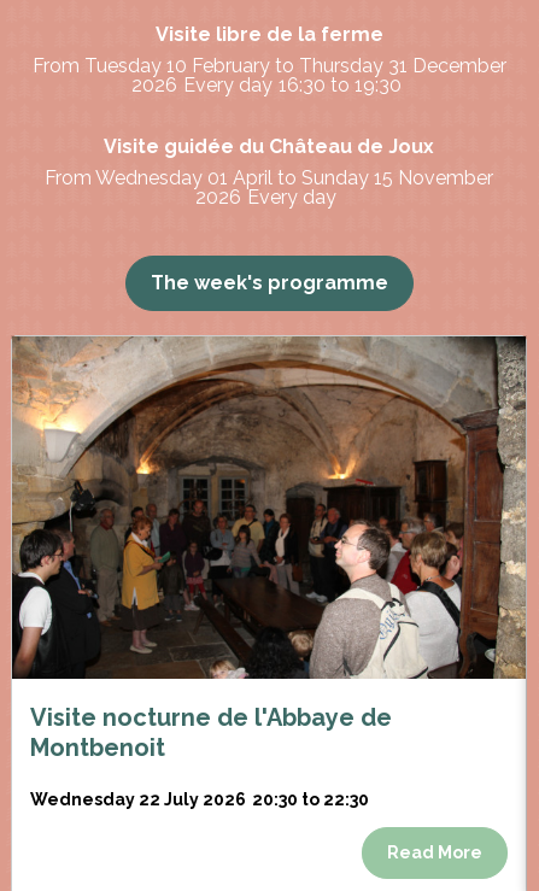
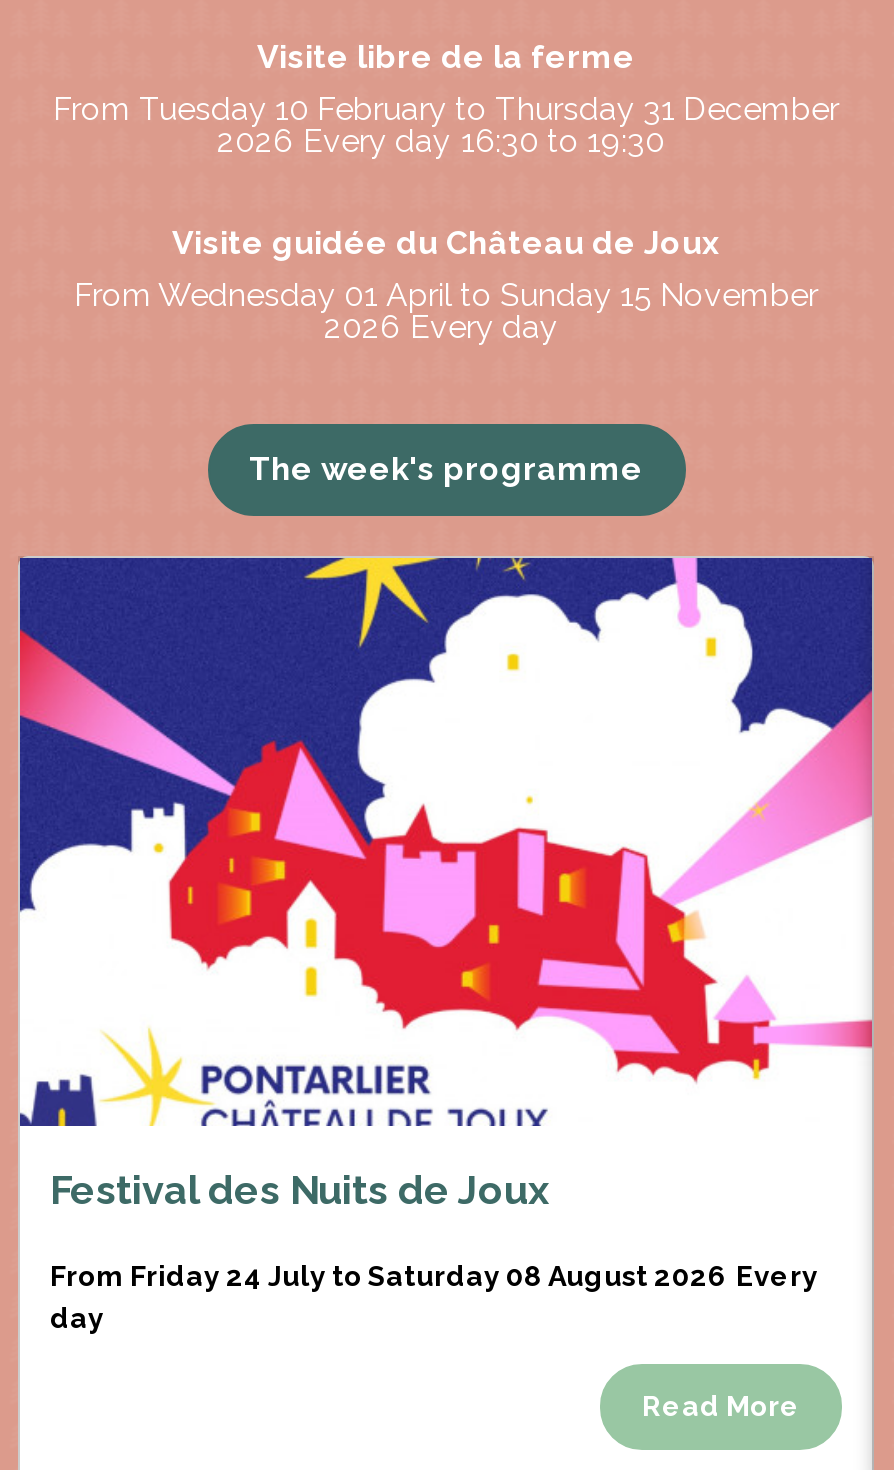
- [image]
- Visite nocturne de l'Abbaye de
- Montbenoit
+ [image]
+ Festival des Nuits de Joux

- Wednesday 22 July 2026 20:30 to 22:30
+ From Friday 24 July to Saturday 08 August 2026 Every
+ day
